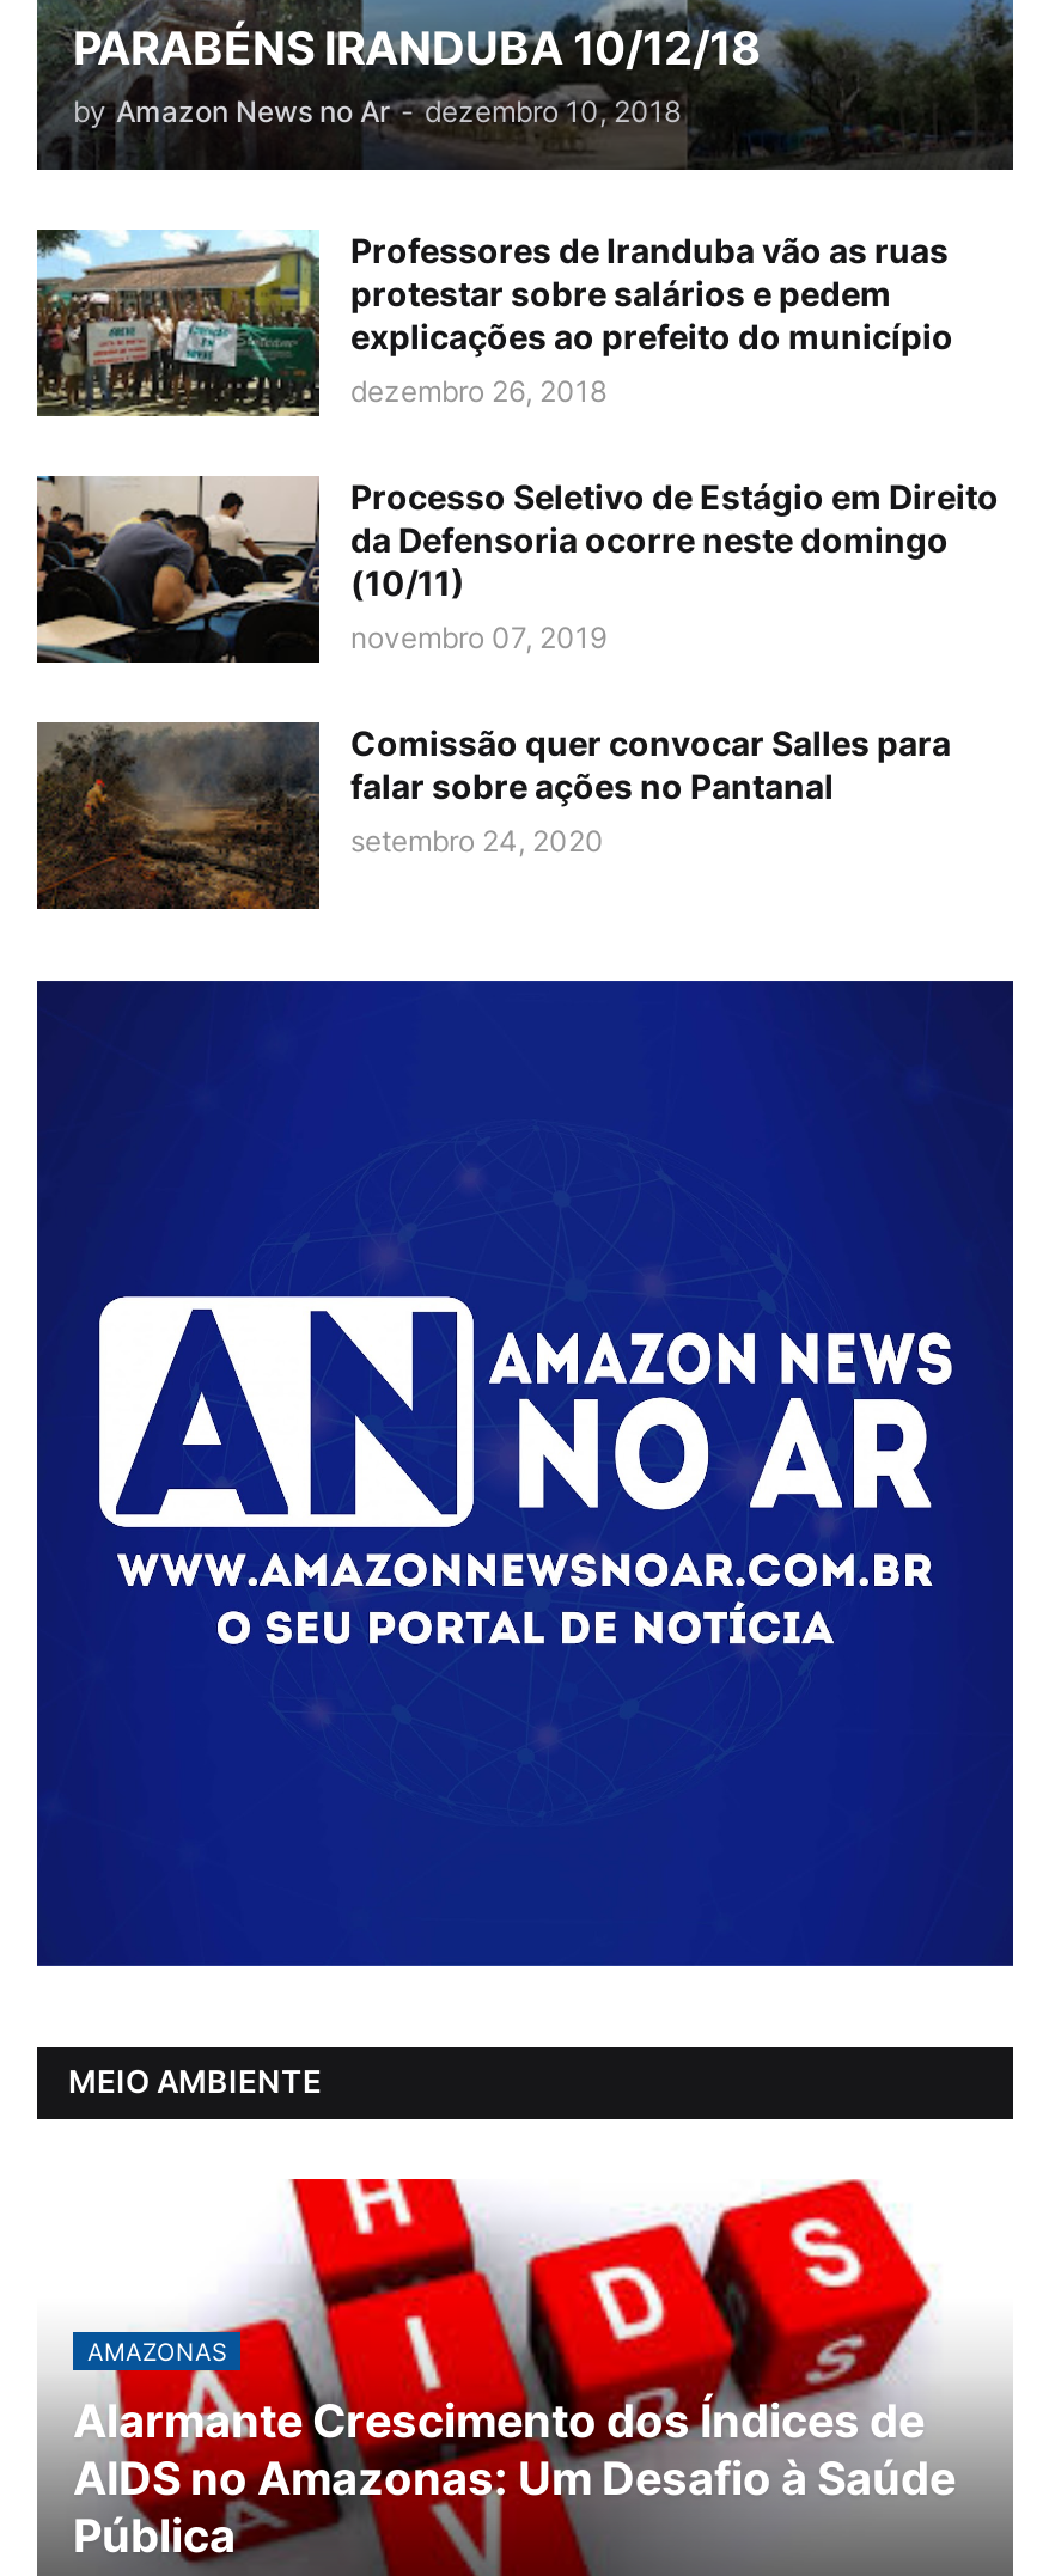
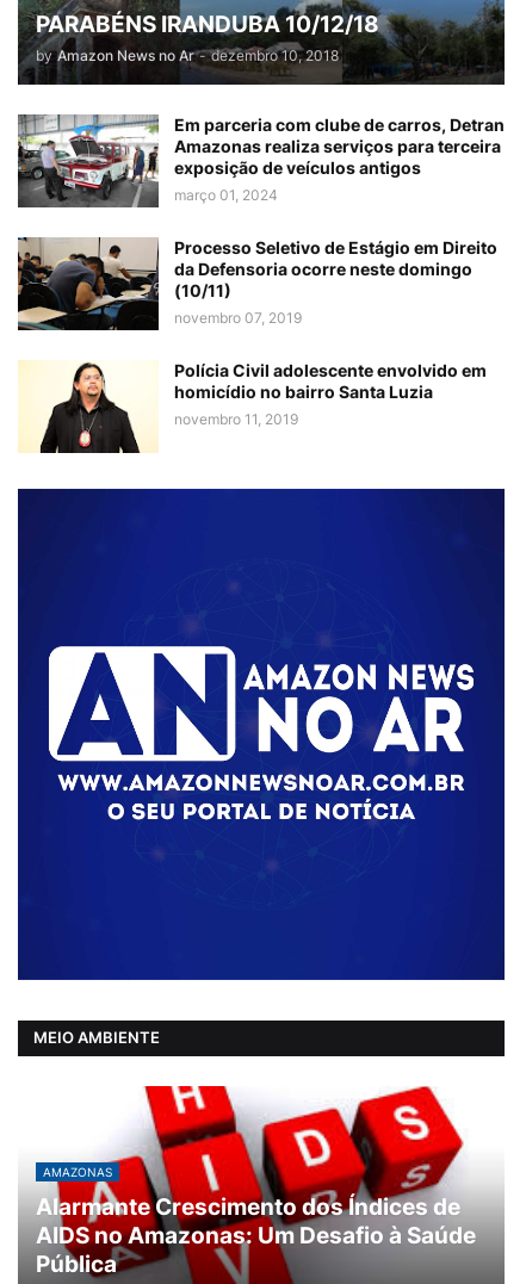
- [image]
- Professores de Iranduba vão as ruas
- protestar sobre salários e pedem
- explicações ao prefeito do município
- dezembro 26, 2018
+ [image]
+ Em parceria com clube de carros, Detran
+ Amazonas realiza serviços para terceira
+ exposição de veículos antigos
+ março 01, 2024

- [image]
- Comissão quer convocar Salles para
- falar sobre ações no Pantanal
- setembro 24, 2020
+ [image]
+ Polícia Civil adolescente envolvido em
+ homicídio no bairro Santa Luzia
+ novembro 11, 2019
